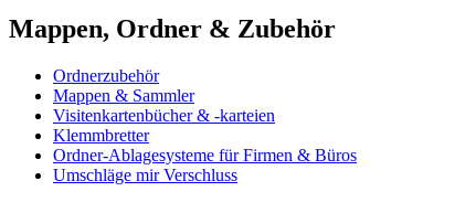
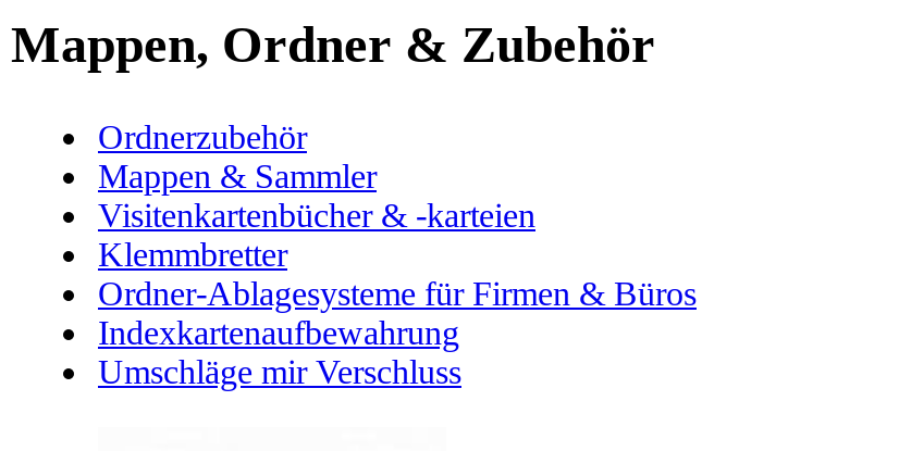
+ Indexkartenaufbewahrung
